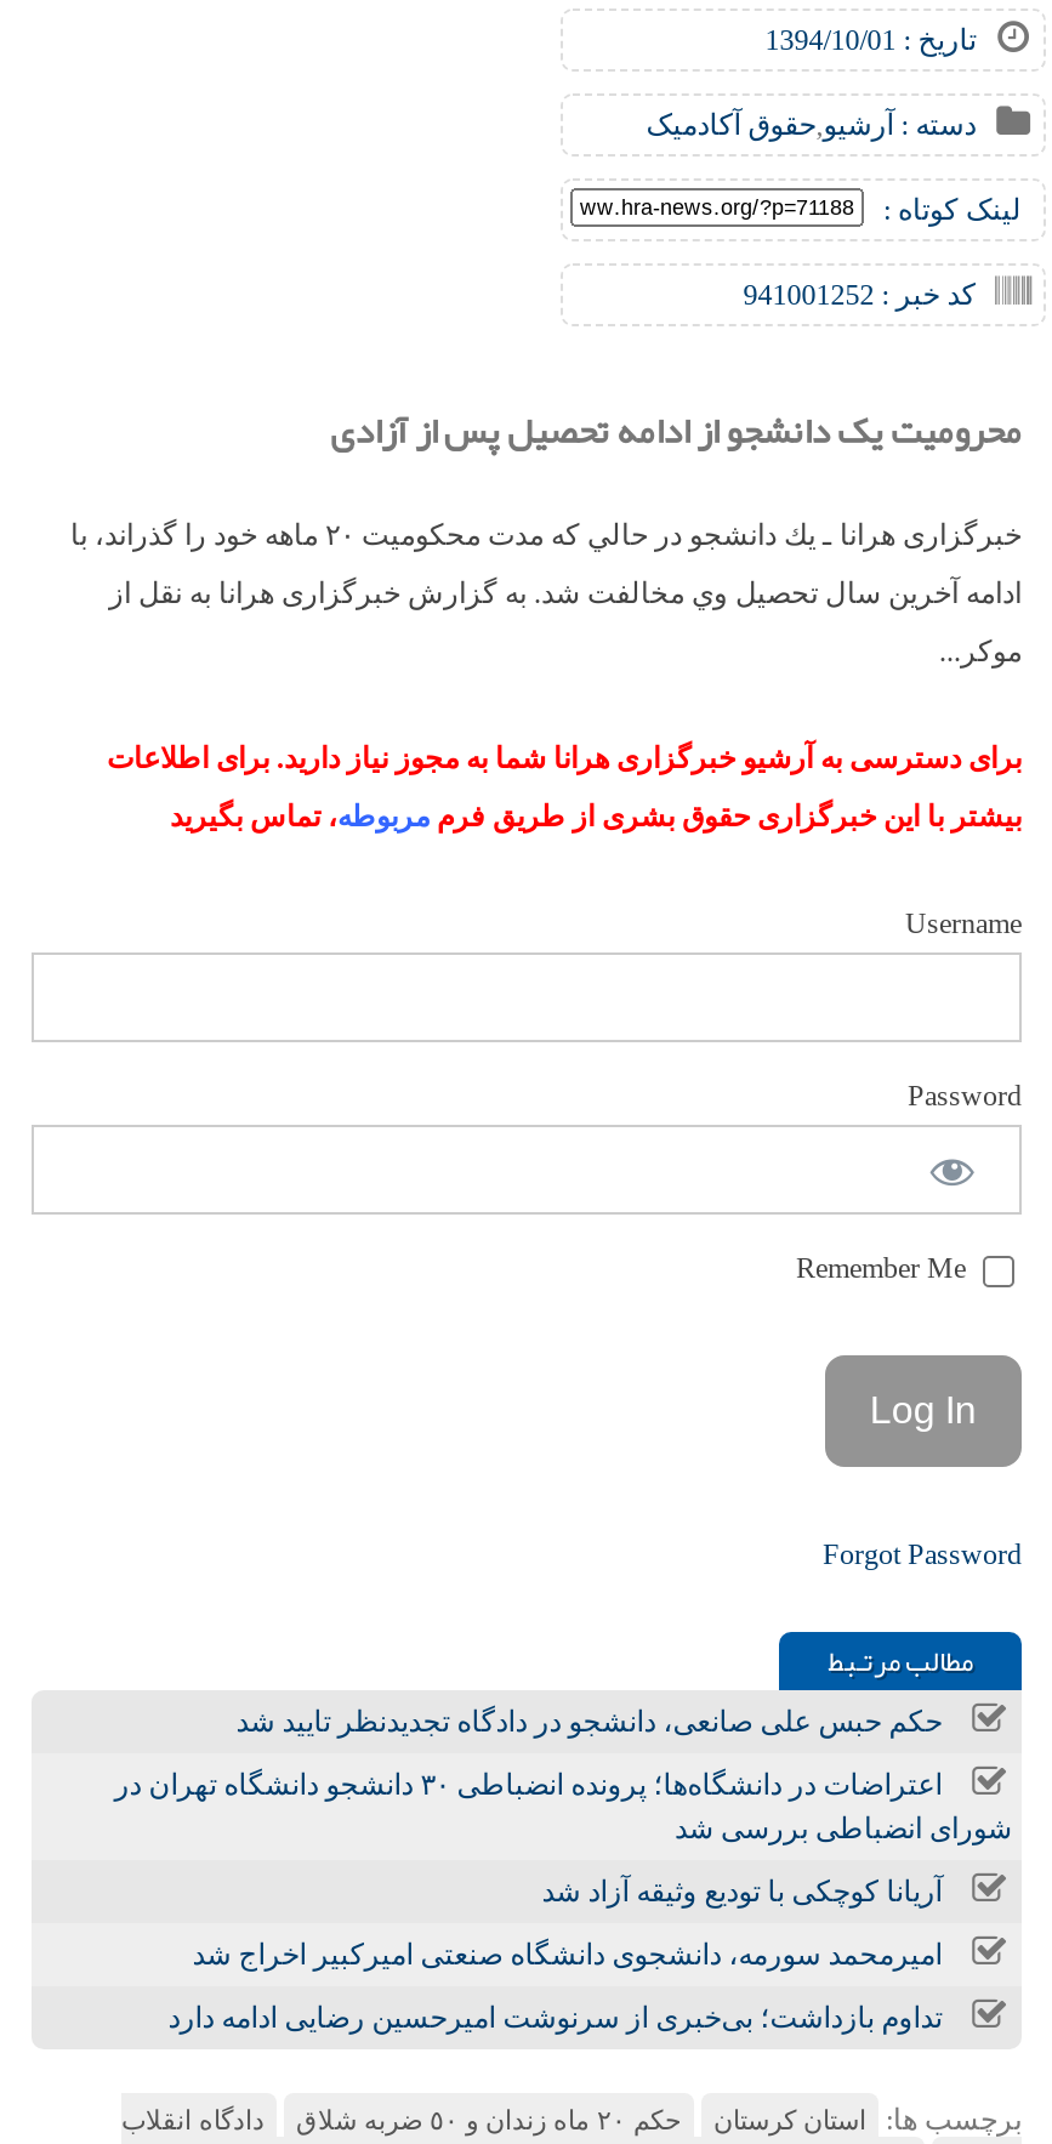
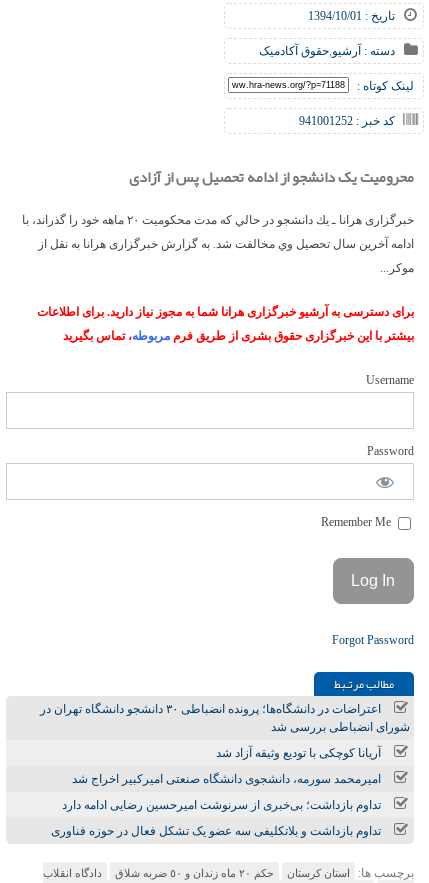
- حکم حبس علی صانعی، دانشجو در دادگاه تجدیدنظر تایید شد

moved up: شورای انضباطی بررسی شد | آریانا کوچکی با تودیع وثیقه آزاد شد | امیرمحمد سورمه، دانشجوی دانشگاه صنعتی امیرکبیر اخراج شد | تداوم بازداشت؛ بی‌خبری از سرنوشت امیرحسین رضایی ادامه دارد

+ تداوم بازداشت و بلاتکلیفی سه عضو یک تشکل فعال در حوزه فناوری
